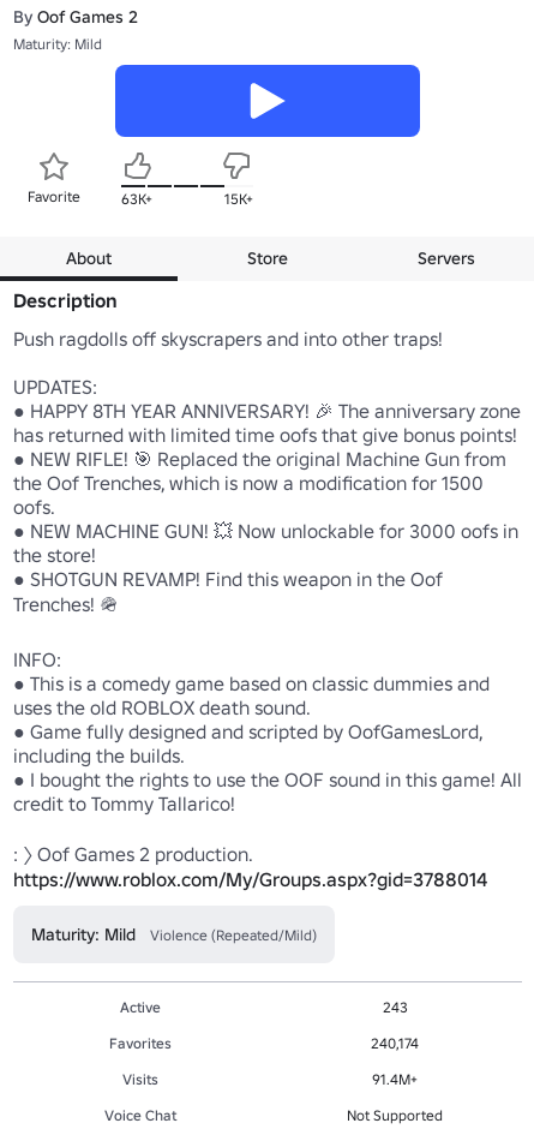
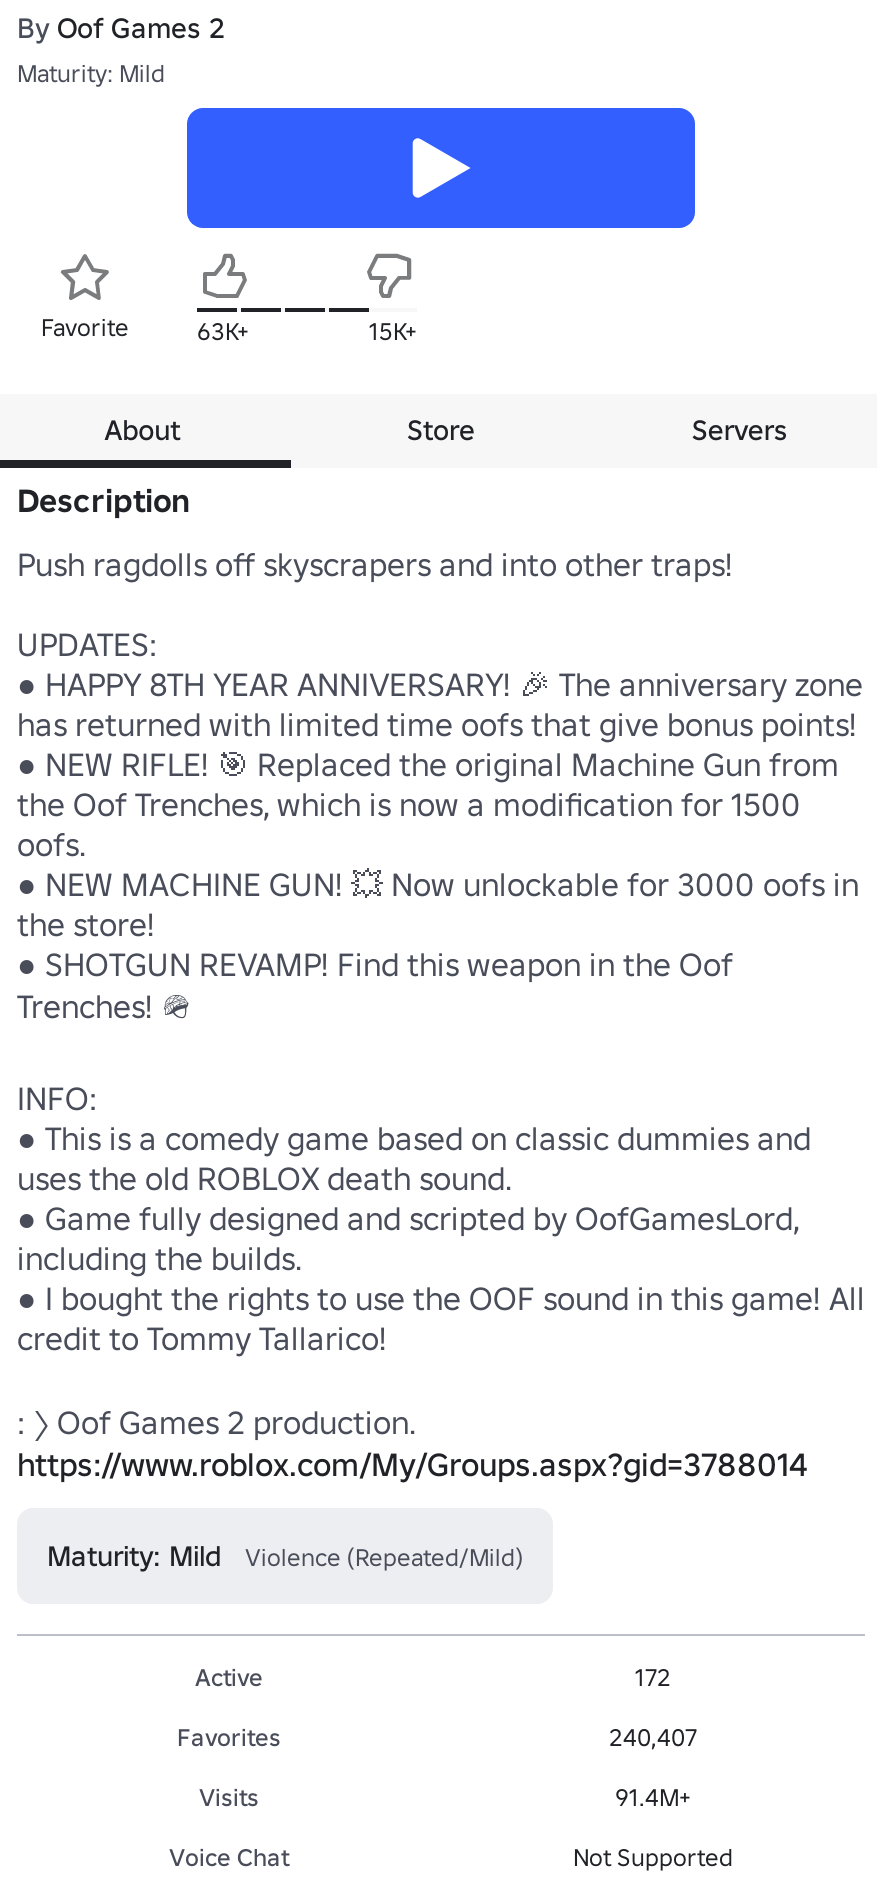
- 243
+ 172

- 240,174
+ 240,407
